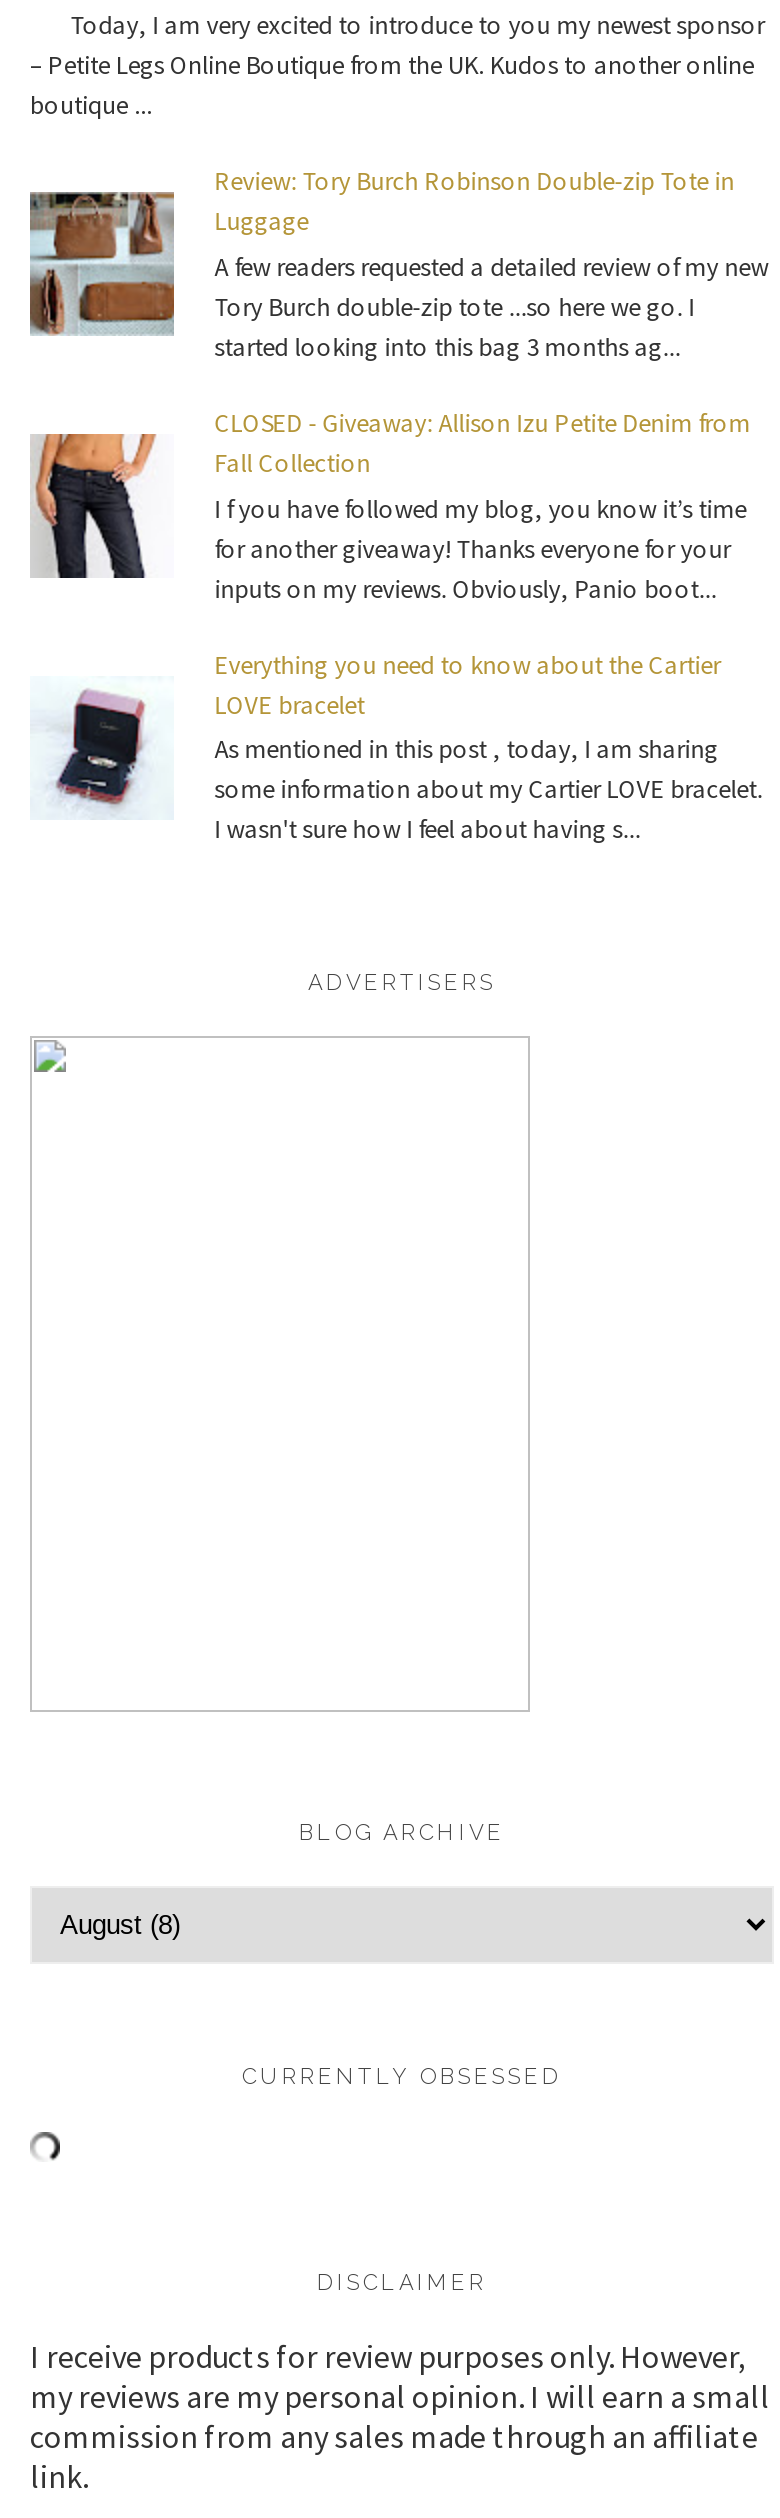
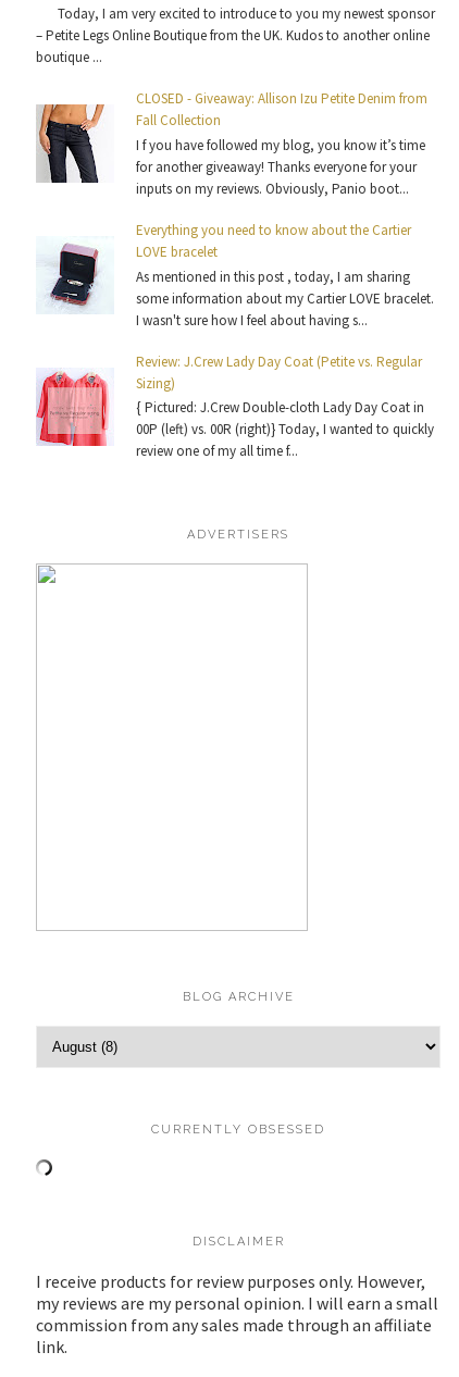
- [image]
- Review: Tory Burch Robinson Double-zip Tote in
- Luggage
- A few readers requested a detailed review of my new
- Tory Burch double-zip tote ...so here we go. I
- started looking into this bag 3 months ag...

moved up: [image] | CLOSED - Giveaway: Allison Izu Petite Denim from | Fall Collection | ... | some information about my Cartier LOVE bracelet. | I wasn't sure how I feel about having s...

+ [image]
+ Review: J.Crew Lady Day Coat (Petite vs. Regular
+ Sizing)
+ { Pictured: J.Crew Double-cloth Lady Day Coat in
+ 00P (left) vs. 00R (right)} Today, I wanted to quickly
+ review one of my all time f...
